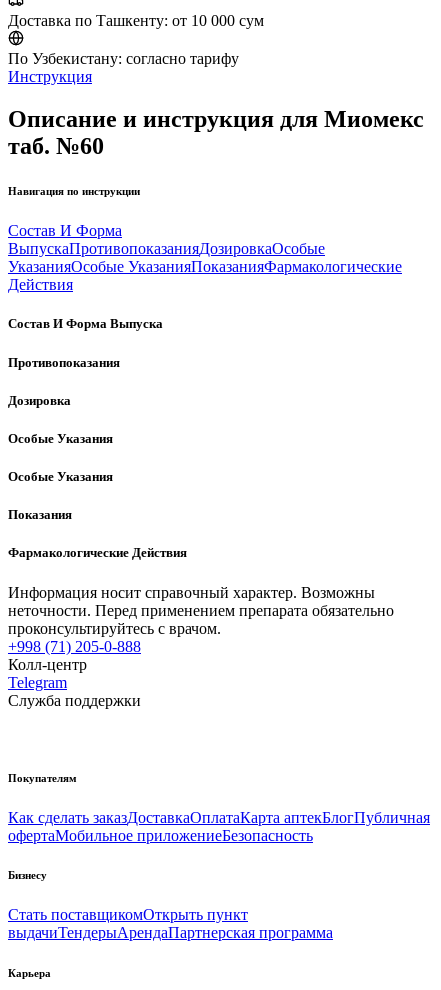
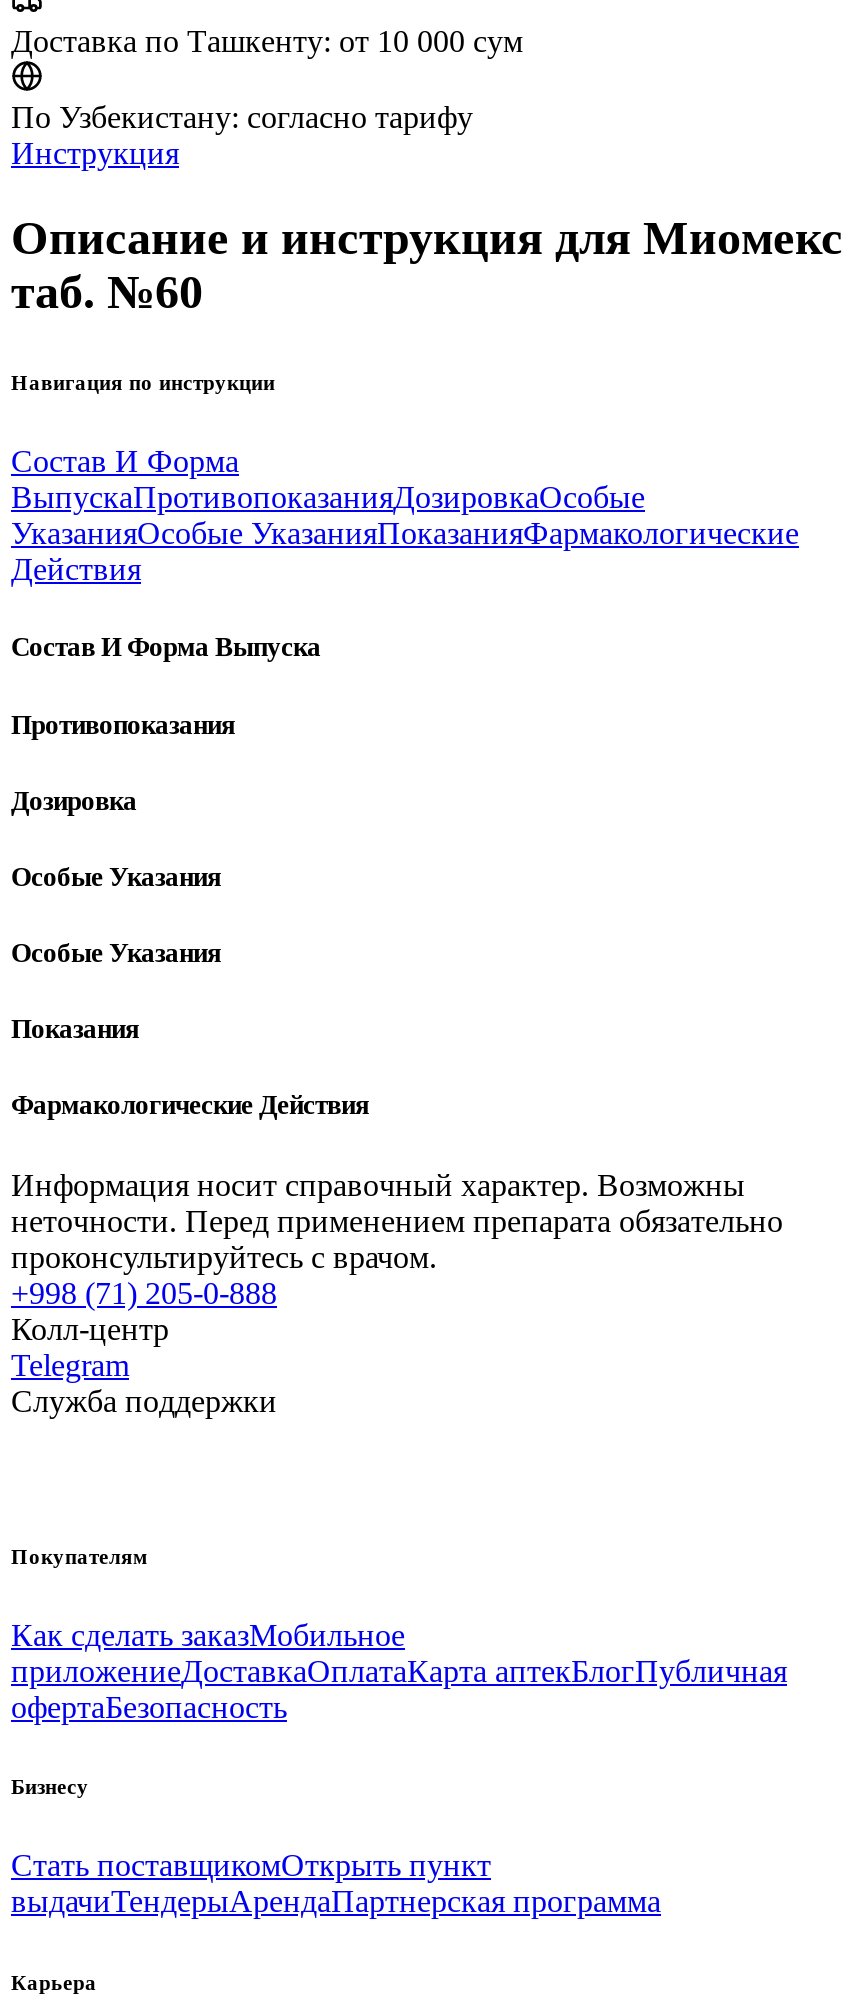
- Как сделать заказДоставкаОплатаКарта аптекБлогПубличная
- офертаМобильное приложениеБезопасность
+ Как сделать заказМобильное
+ приложениеДоставкаОплатаКарта аптекБлогПубличная
+ офертаБезопасность
